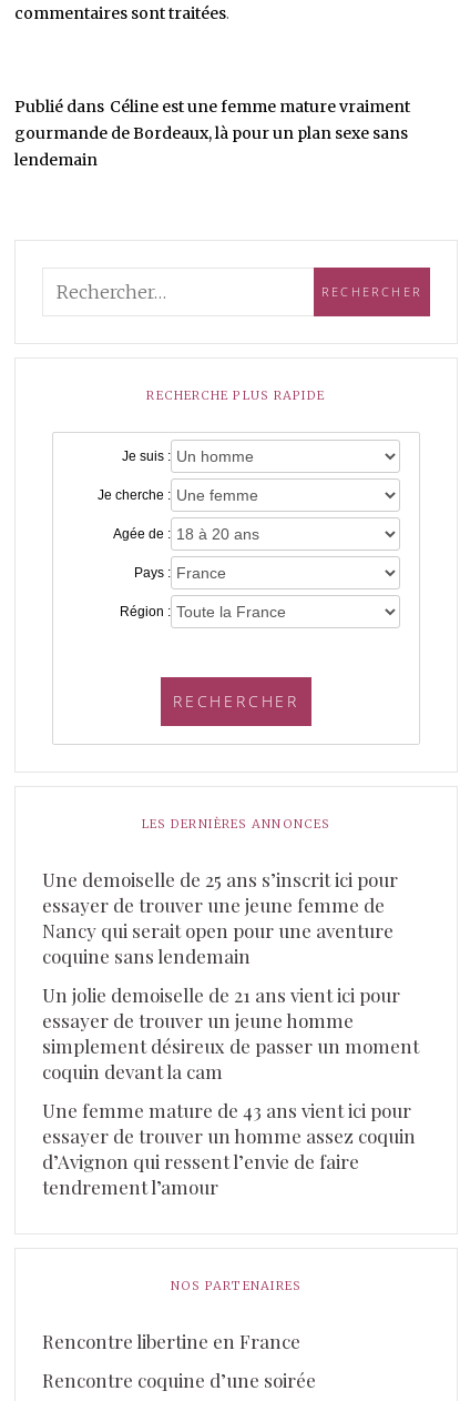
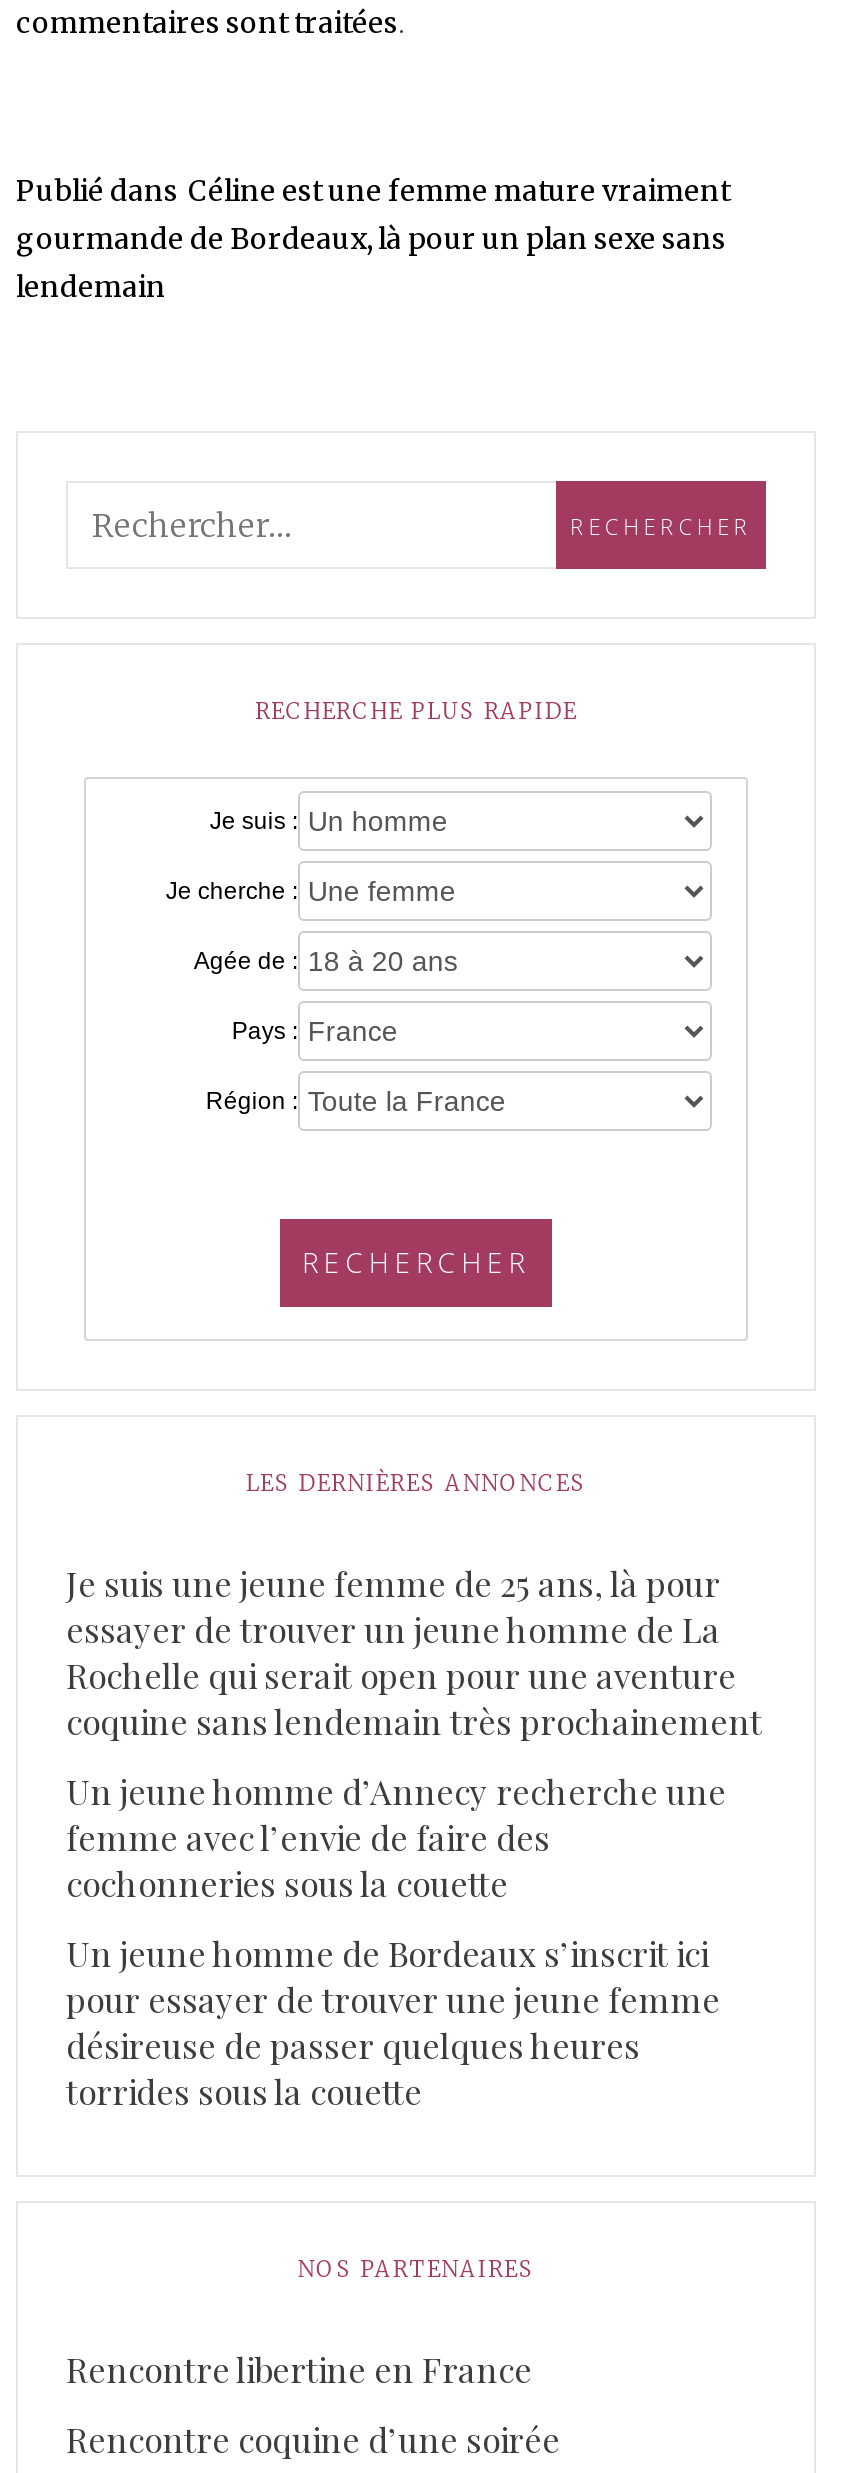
- Une demoiselle de 25 ans s’inscrit ici pour
- essayer de trouver une jeune femme de
- Nancy qui serait open pour une aventure
- coquine sans lendemain
+ Je suis une jeune femme de 25 ans, là pour
+ essayer de trouver un jeune homme de La
+ Rochelle qui serait open pour une aventure
+ coquine sans lendemain très prochainement

- Un jolie demoiselle de 21 ans vient ici pour
- essayer de trouver un jeune homme
- simplement désireux de passer un moment
- coquin devant la cam
+ Un jeune homme d’Annecy recherche une
+ femme avec l’envie de faire des
+ cochonneries sous la couette

- Une femme mature de 43 ans vient ici pour
- essayer de trouver un homme assez coquin
- d’Avignon qui ressent l’envie de faire
- tendrement l’amour
+ Un jeune homme de Bordeaux s’inscrit ici
+ pour essayer de trouver une jeune femme
+ désireuse de passer quelques heures
+ torrides sous la couette
